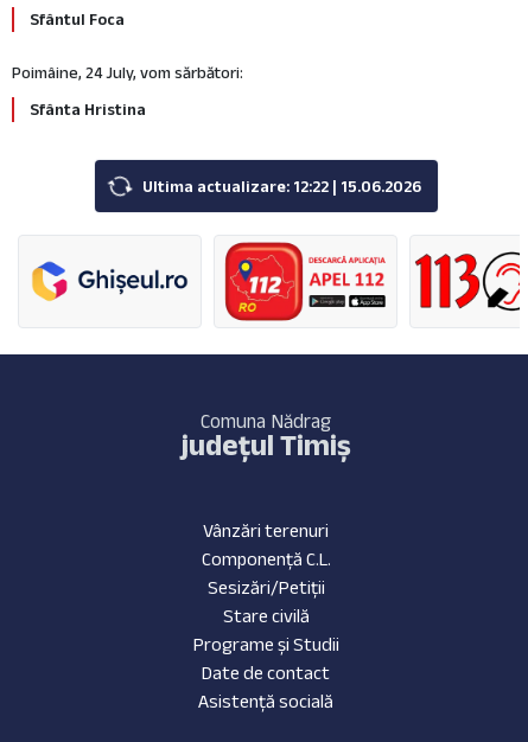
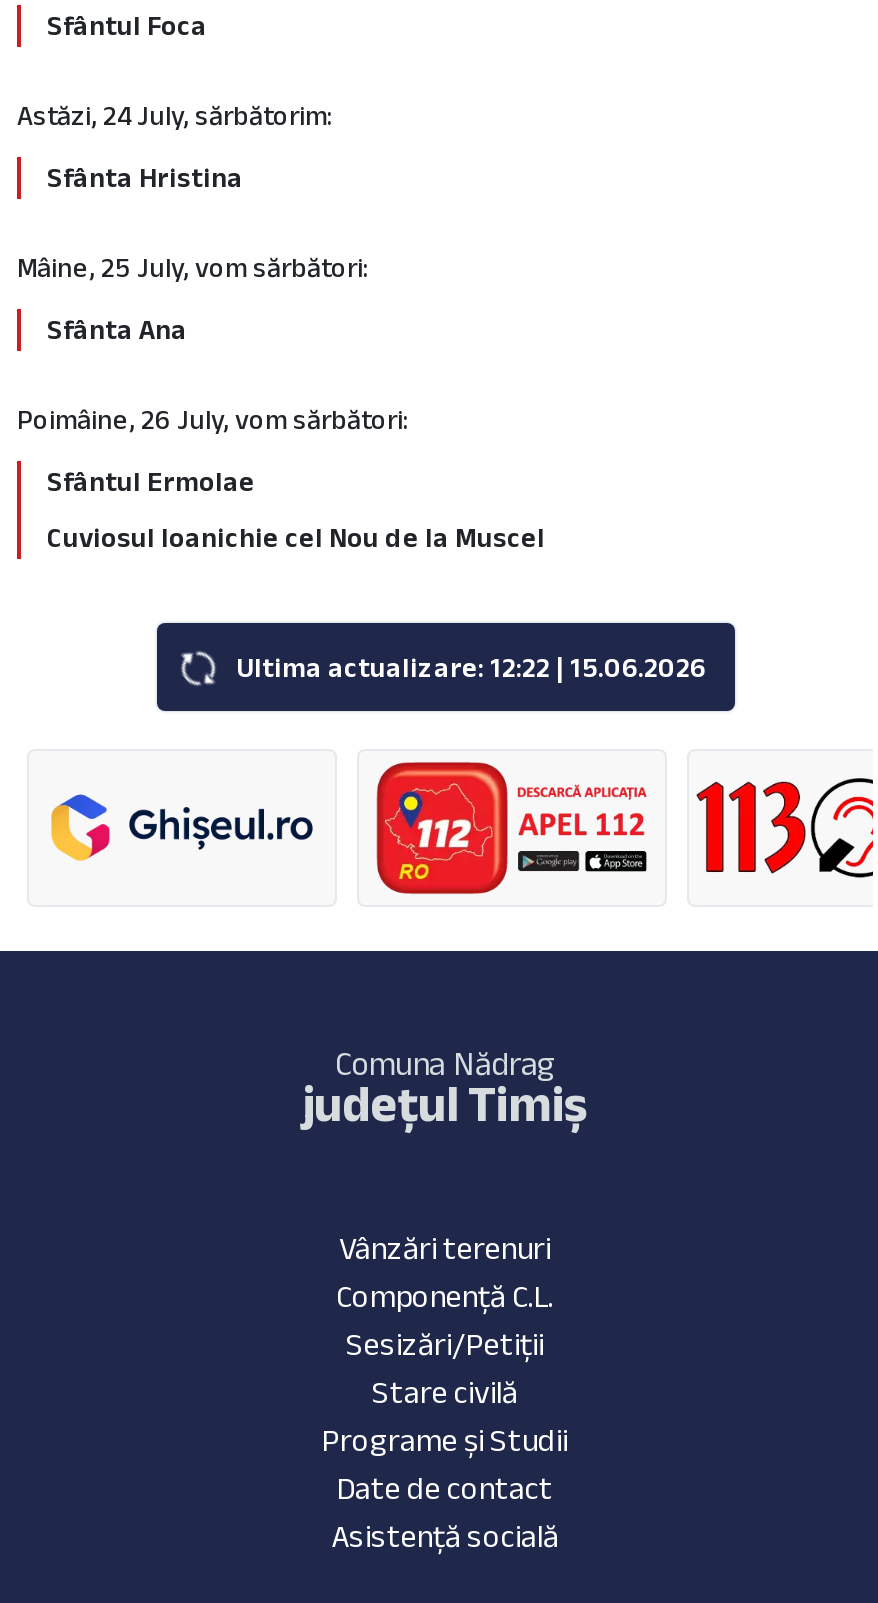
- Poimâine, 24 July, vom sărbători:
+ Astăzi, 24 July, sărbătorim:

+ Mâine, 25 July, vom sărbători:
+ Sfânta Ana
+ Poimâine, 26 July, vom sărbători:
+ Sfântul Ermolae
+ Cuviosul Ioanichie cel Nou de la Muscel
